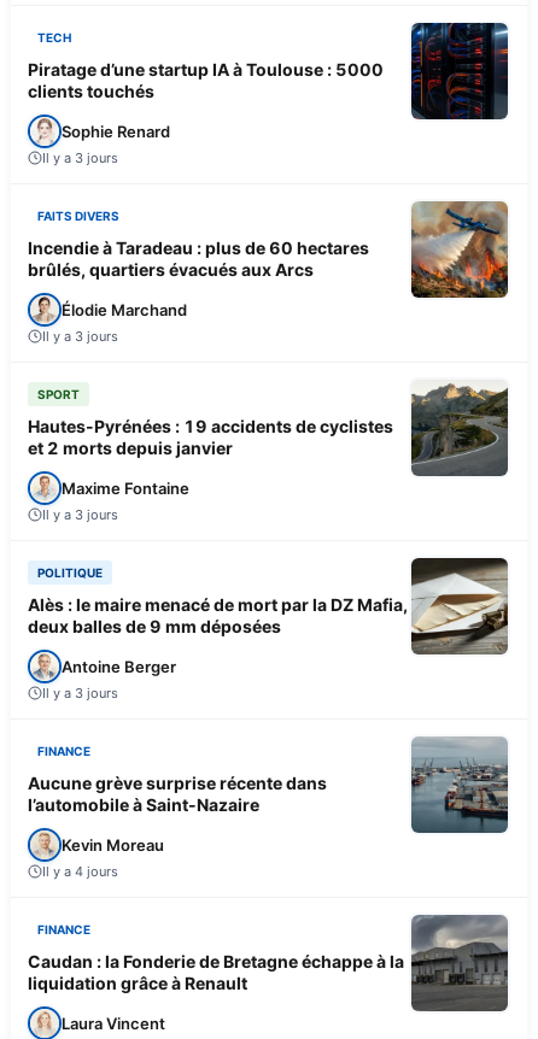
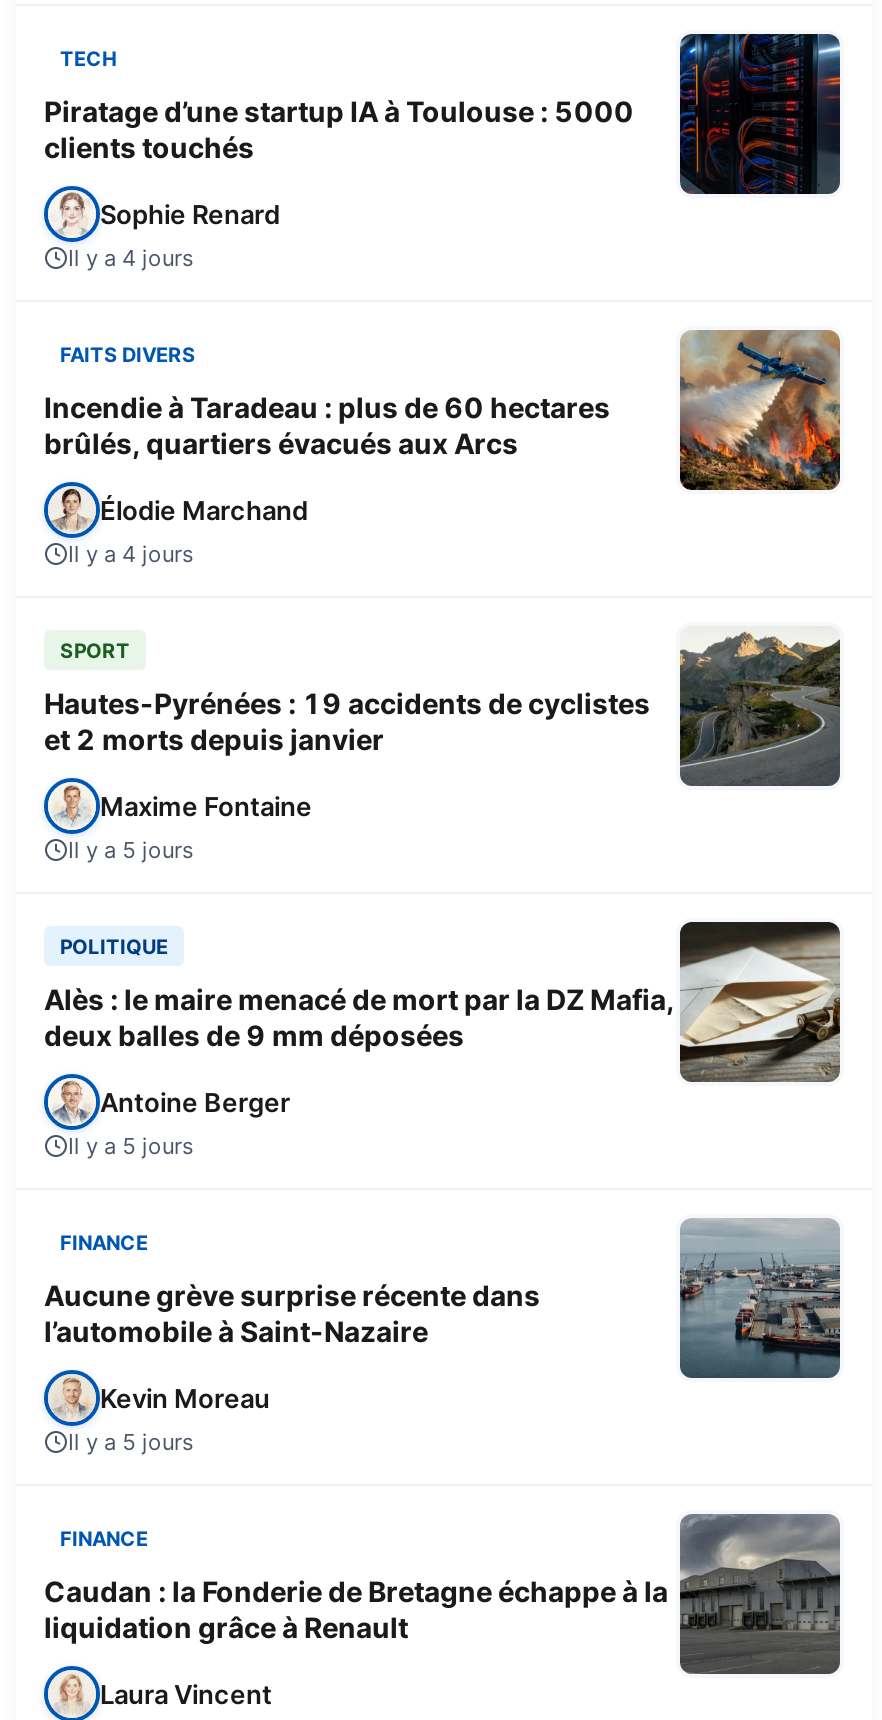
- Il y a 3 jours
+ Il y a 4 jours

- Il y a 3 jours
+ Il y a 4 jours

- Il y a 3 jours
+ Il y a 5 jours

- Il y a 3 jours
+ Il y a 5 jours

- Il y a 4 jours
+ Il y a 5 jours
